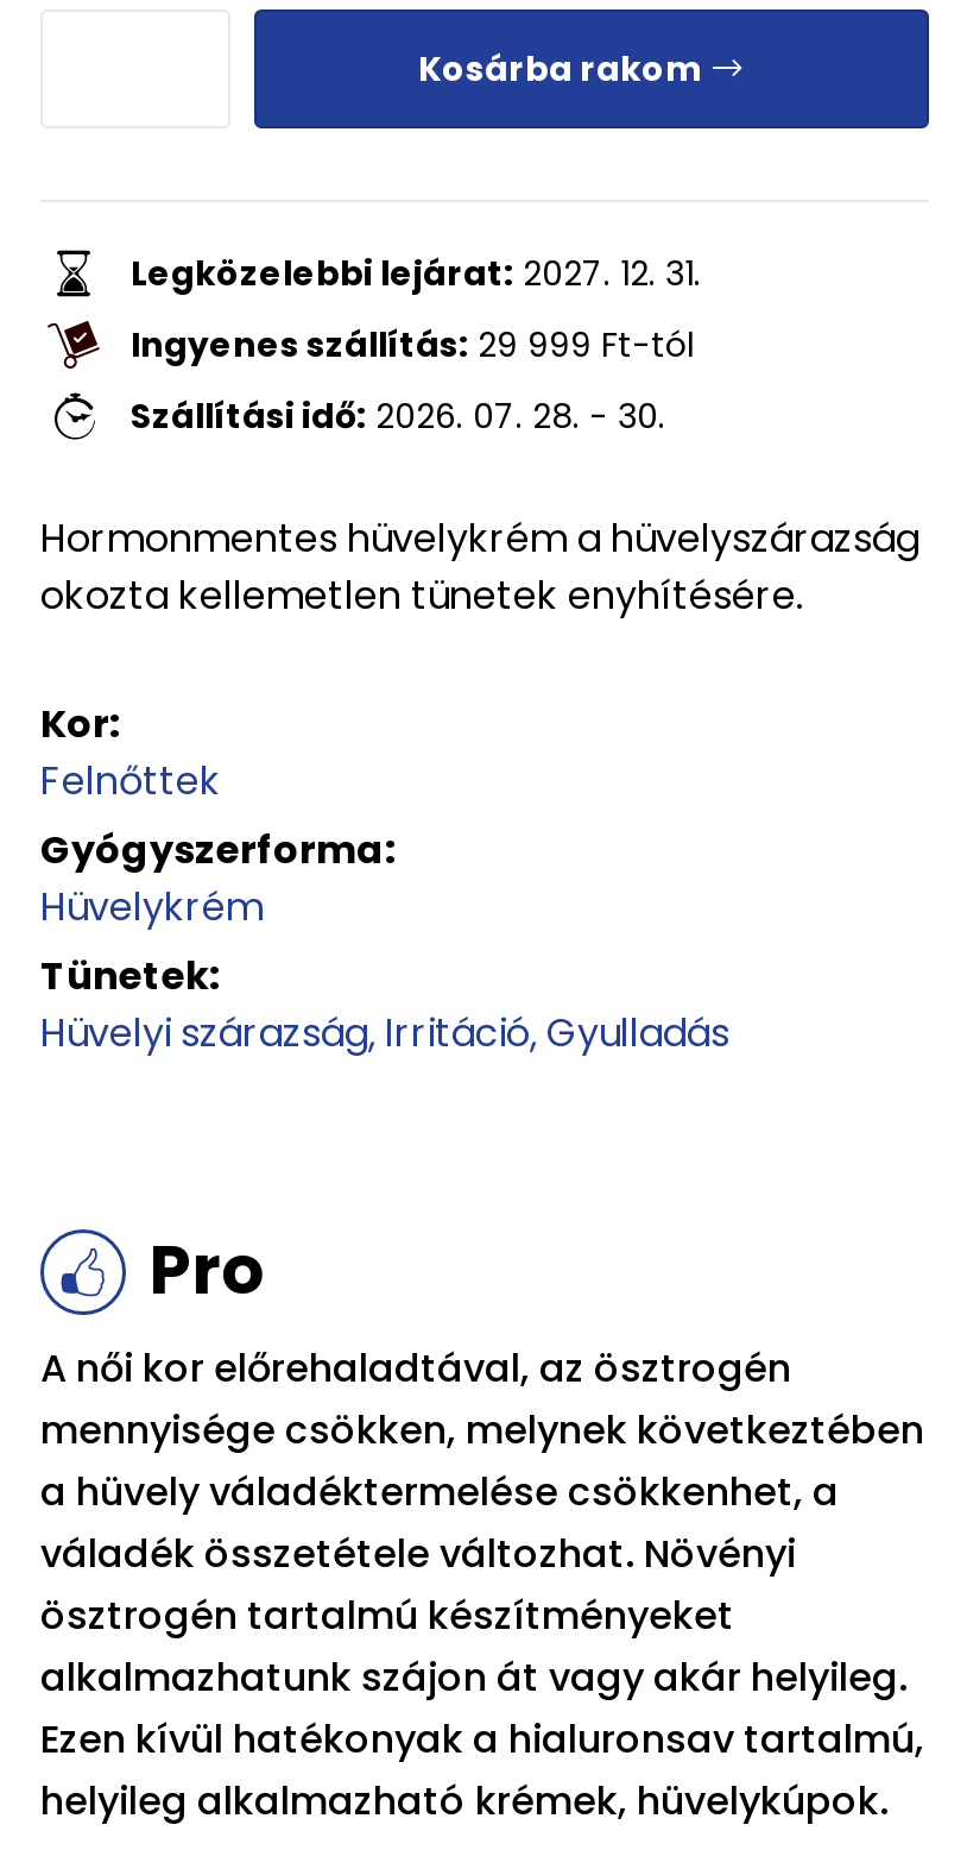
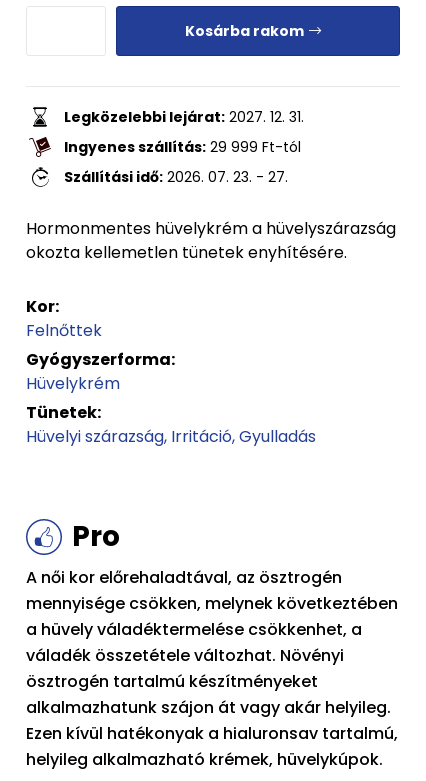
- Szállítási idő: 2026. 07. 28. - 30.
+ Szállítási idő: 2026. 07. 23. - 27.
